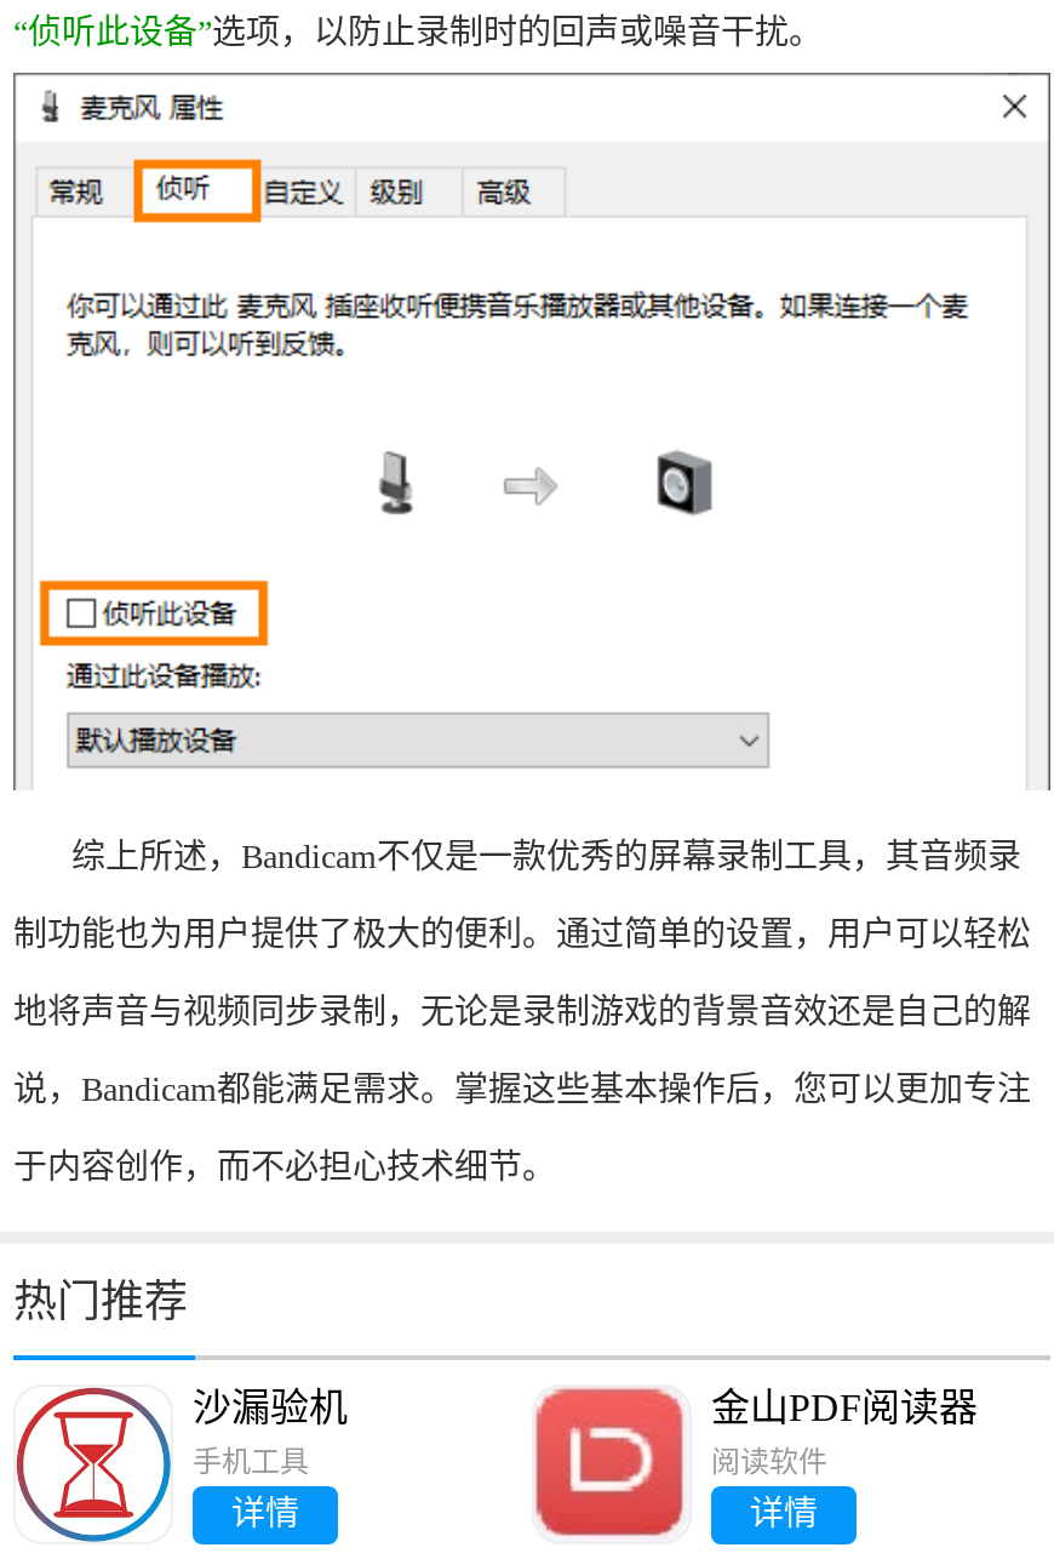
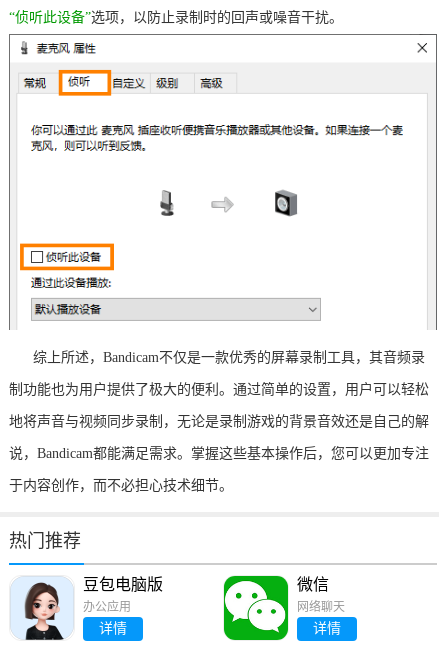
- [image]
- 沙漏验机
- 手机工具
+ [image]
+ 豆包电脑版
+ 办公应用

- [image]
- 金山PDF阅读器
- 阅读软件
+ [image]
+ 微信
+ 网络聊天
